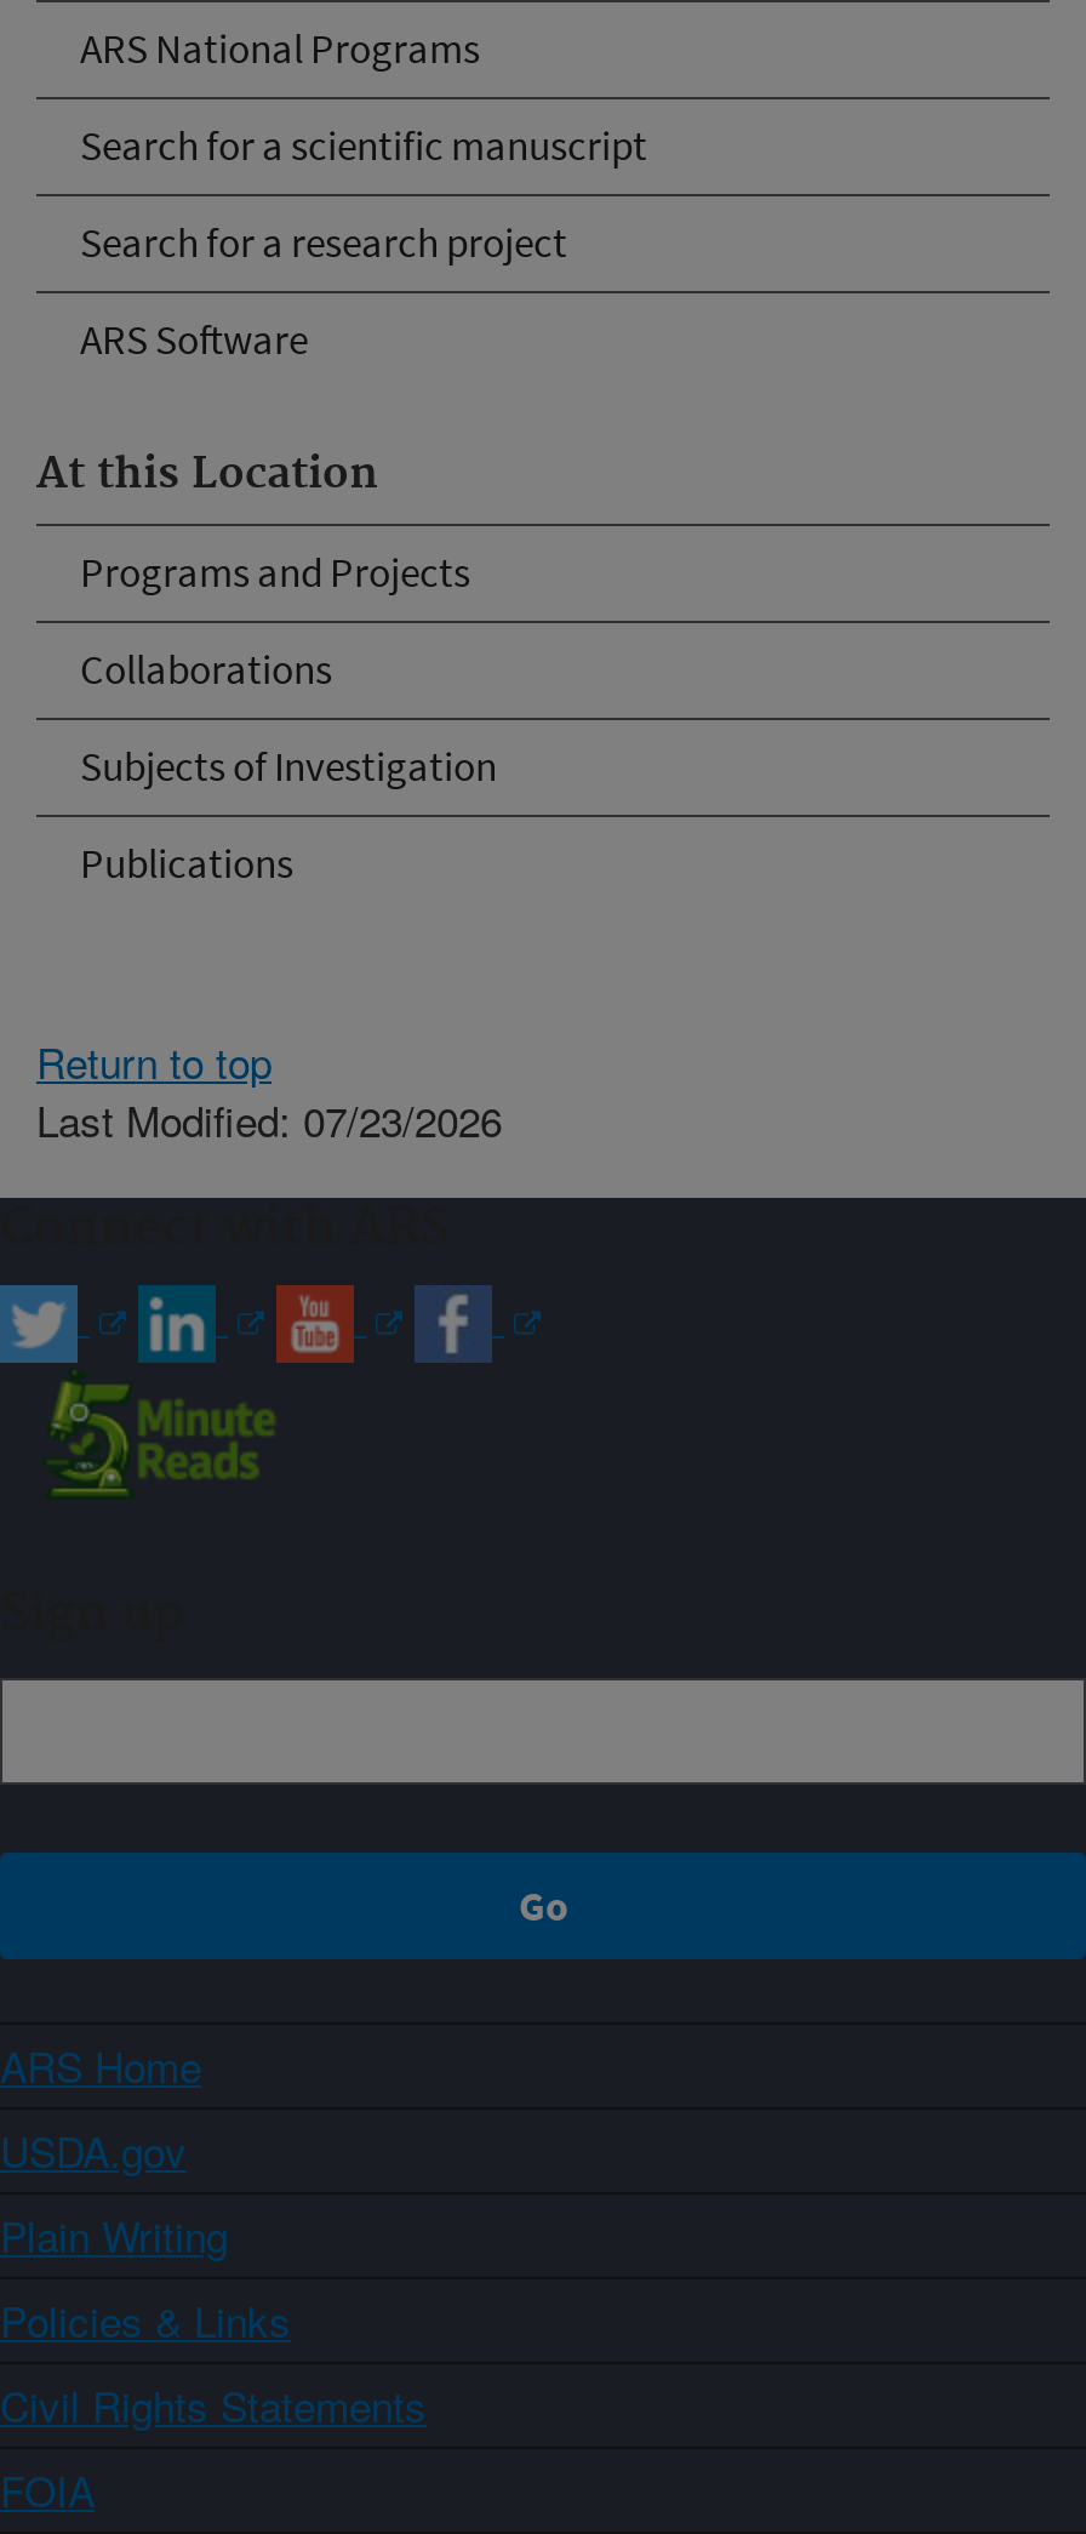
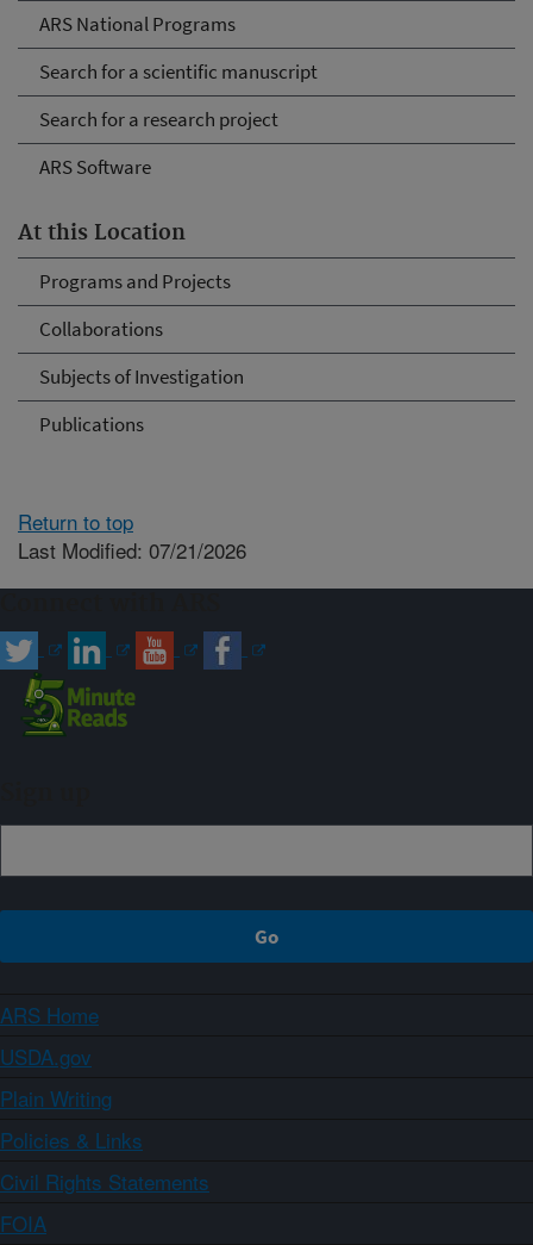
- Last Modified: 07/23/2026
+ Last Modified: 07/21/2026
